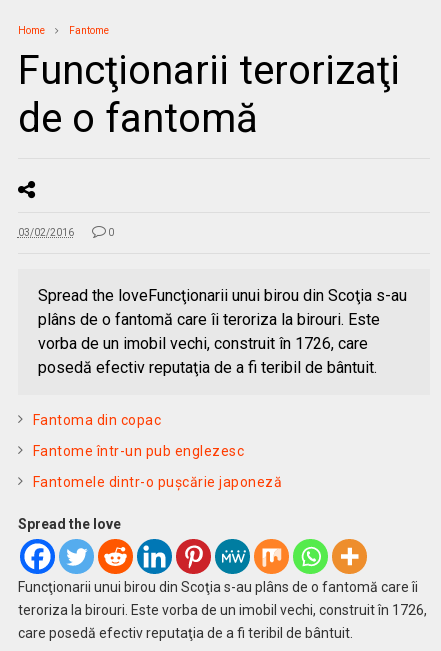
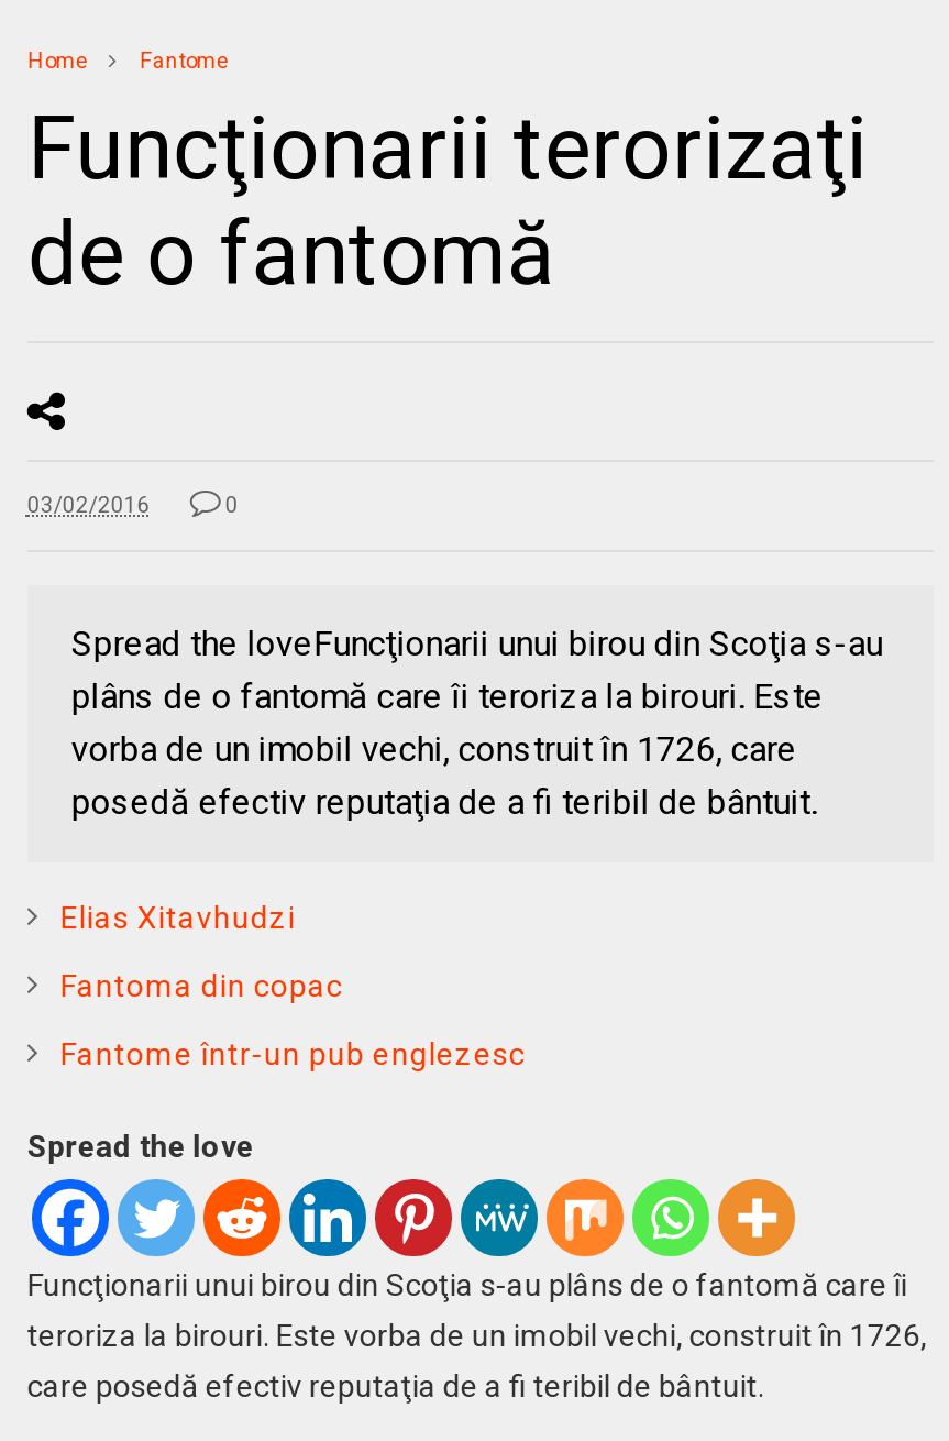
+ Elias Xitavhudzi

moved down: Fantoma din copac | Fantome într-un pub englezesc

- Fantomele dintr-o puşcărie japoneză
